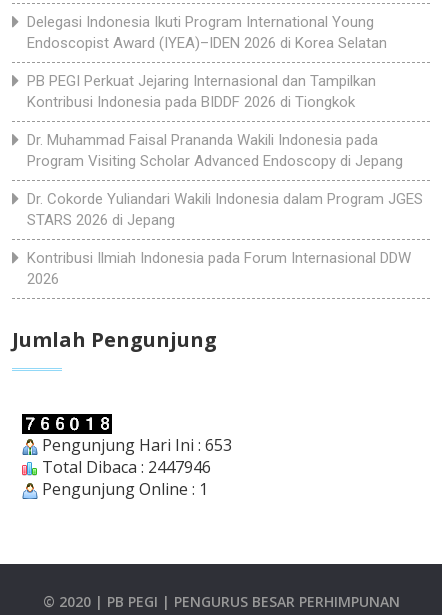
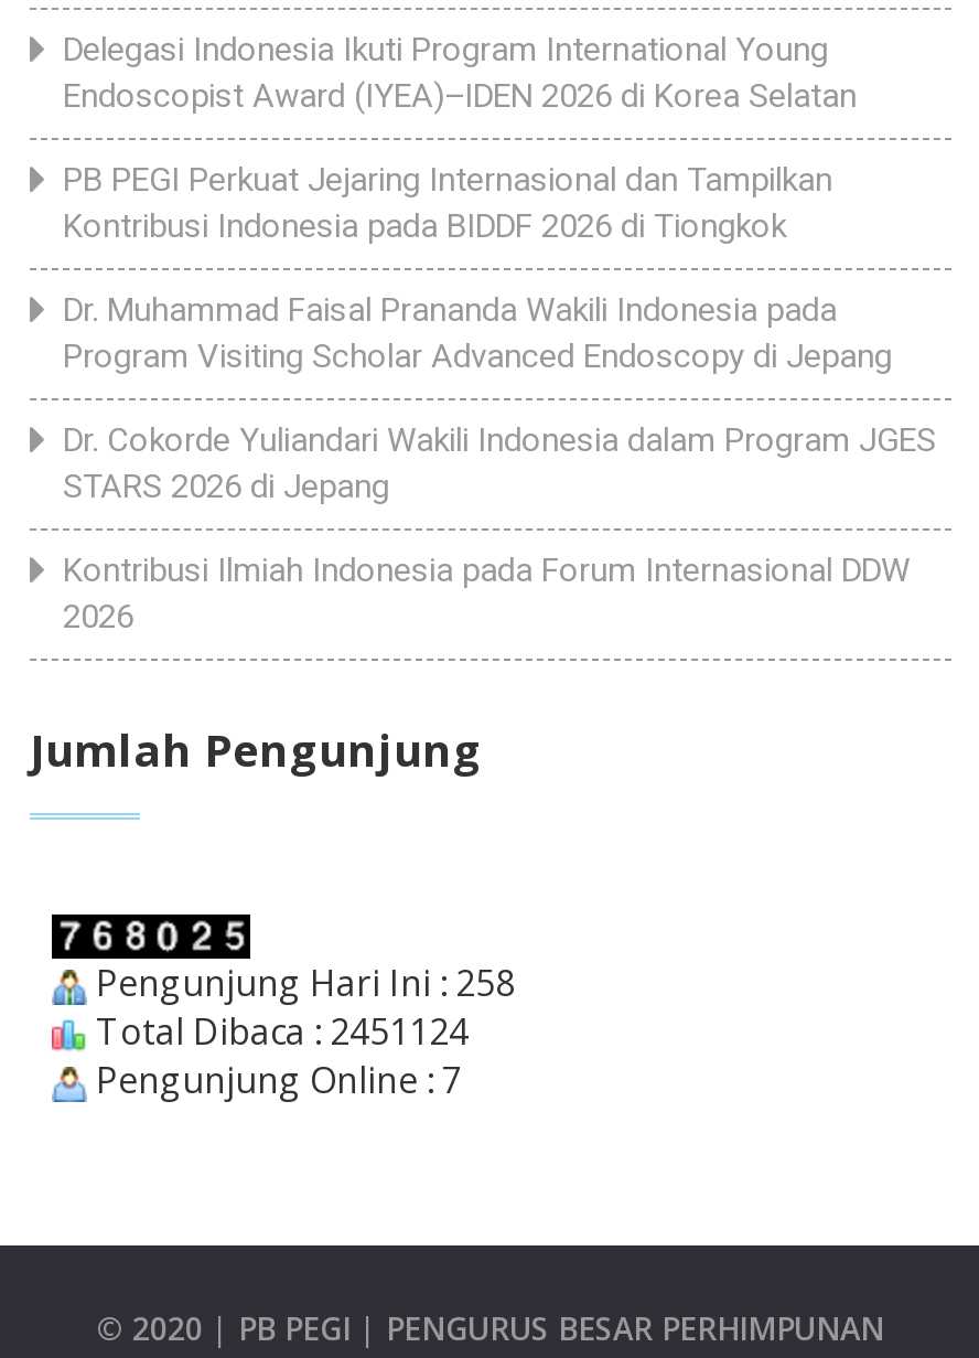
- Pengunjung Hari Ini : 653
+ Pengunjung Hari Ini : 258

- Total Dibaca : 2447946
+ Total Dibaca : 2451124

- Pengunjung Online : 1
+ Pengunjung Online : 7
